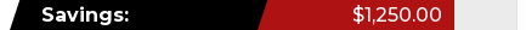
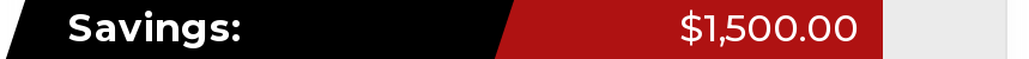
- $1,250.00
+ $1,500.00
